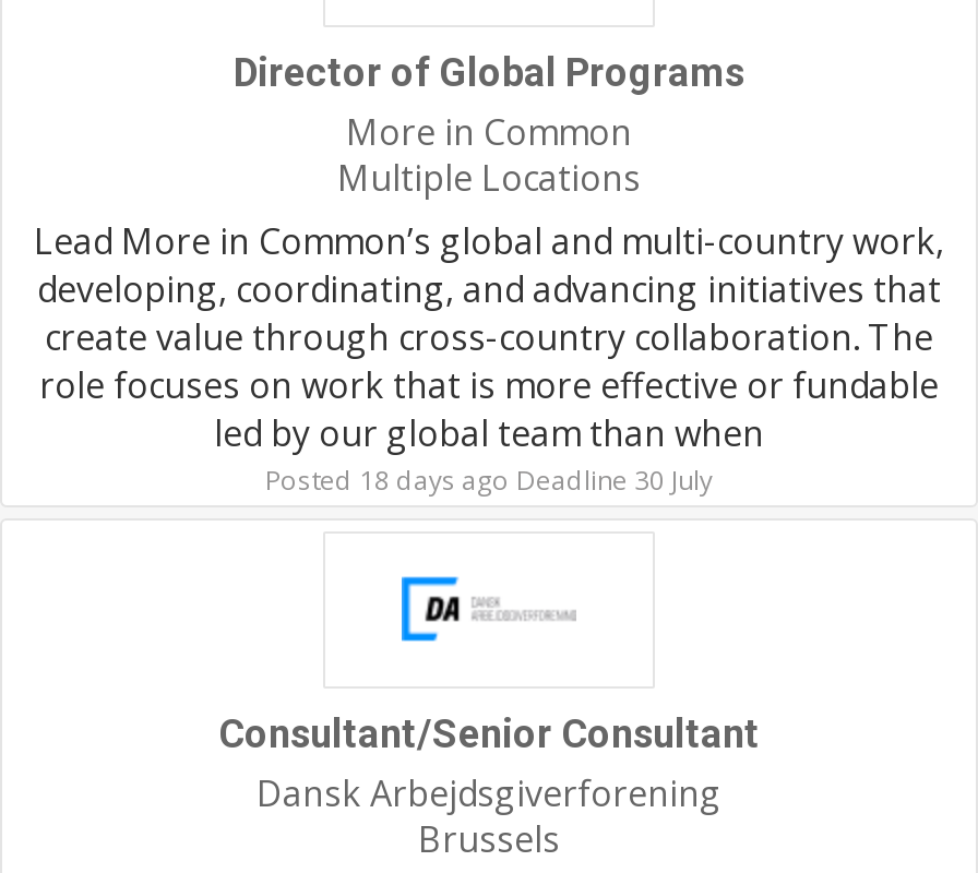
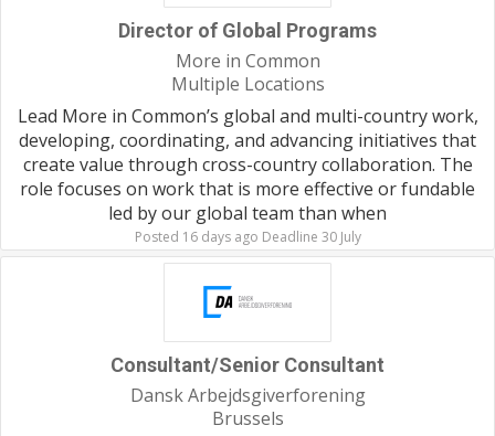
- Posted 18 days ago Deadline 30 July
+ Posted 16 days ago Deadline 30 July
